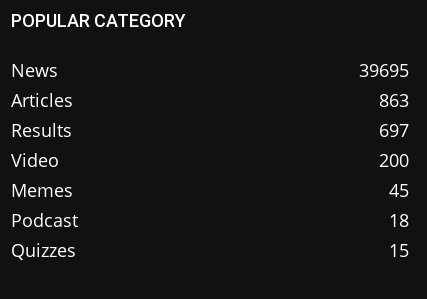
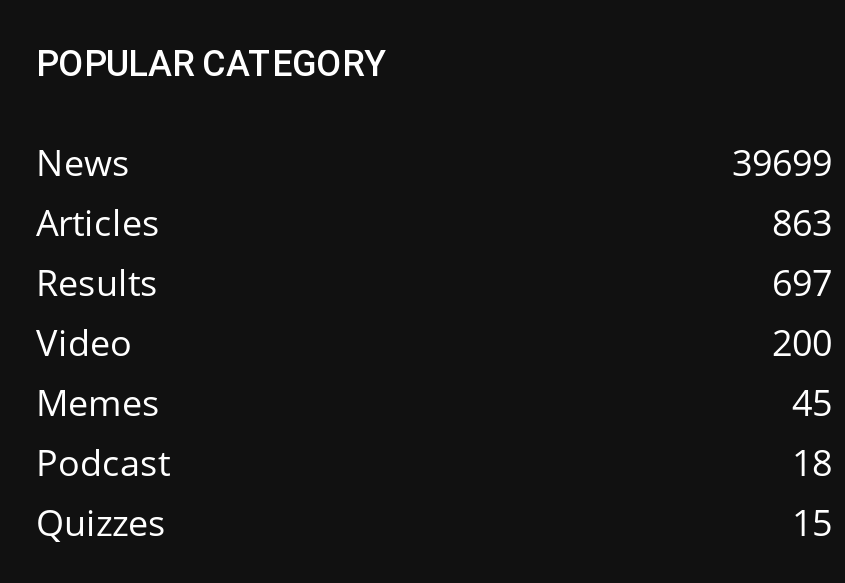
- 39695
+ 39699
